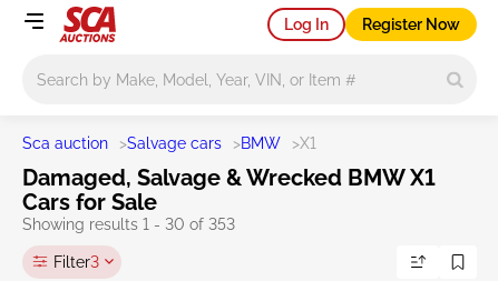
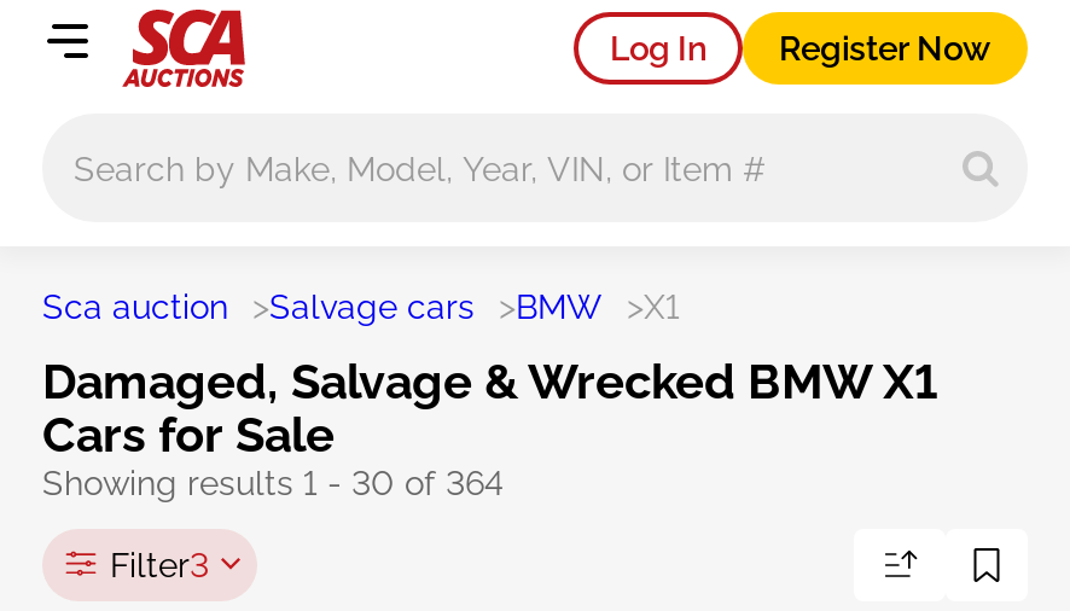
- Showing results 1 - 30 of 353
+ Showing results 1 - 30 of 364
